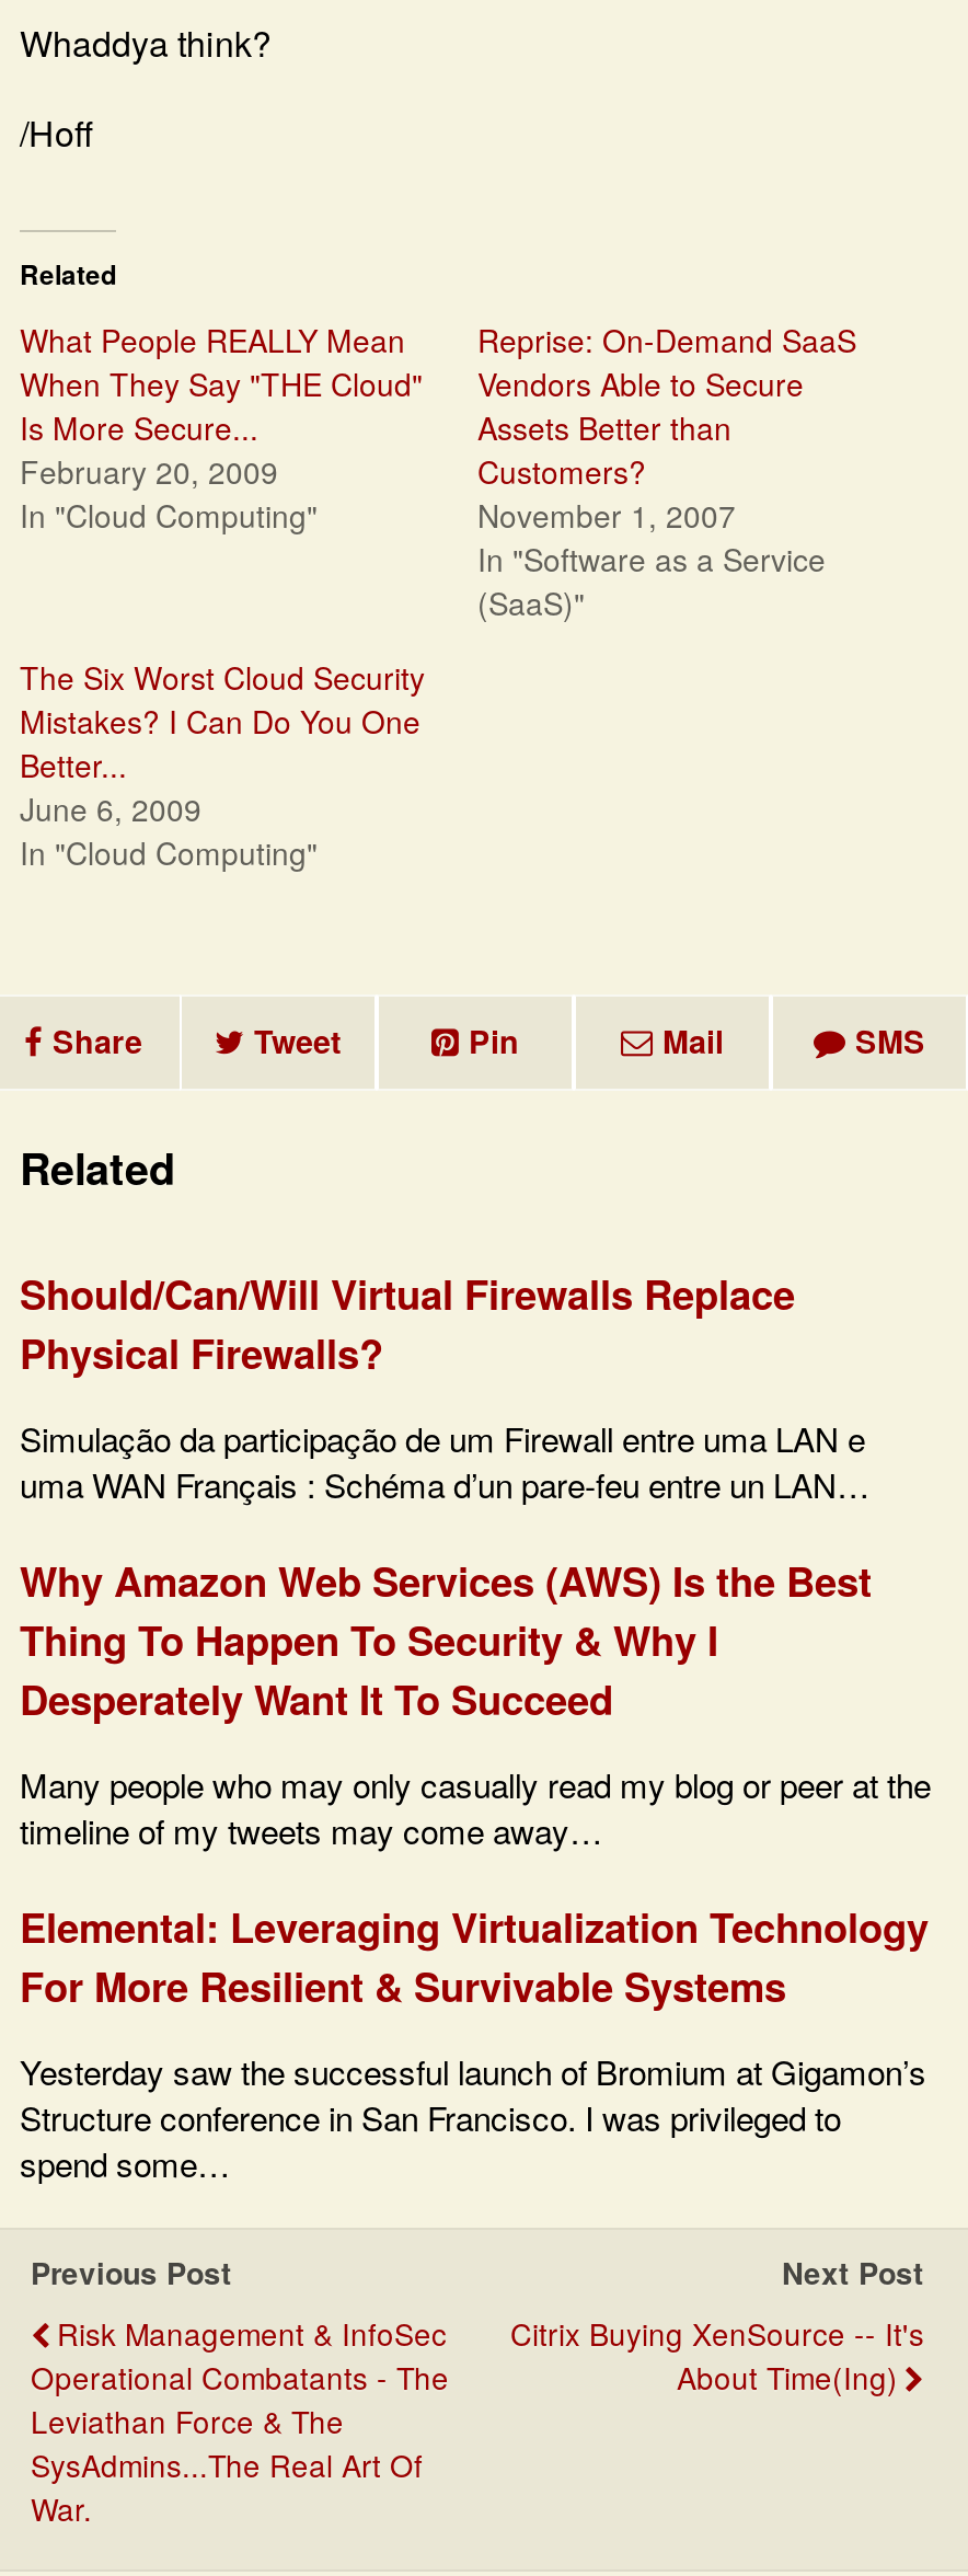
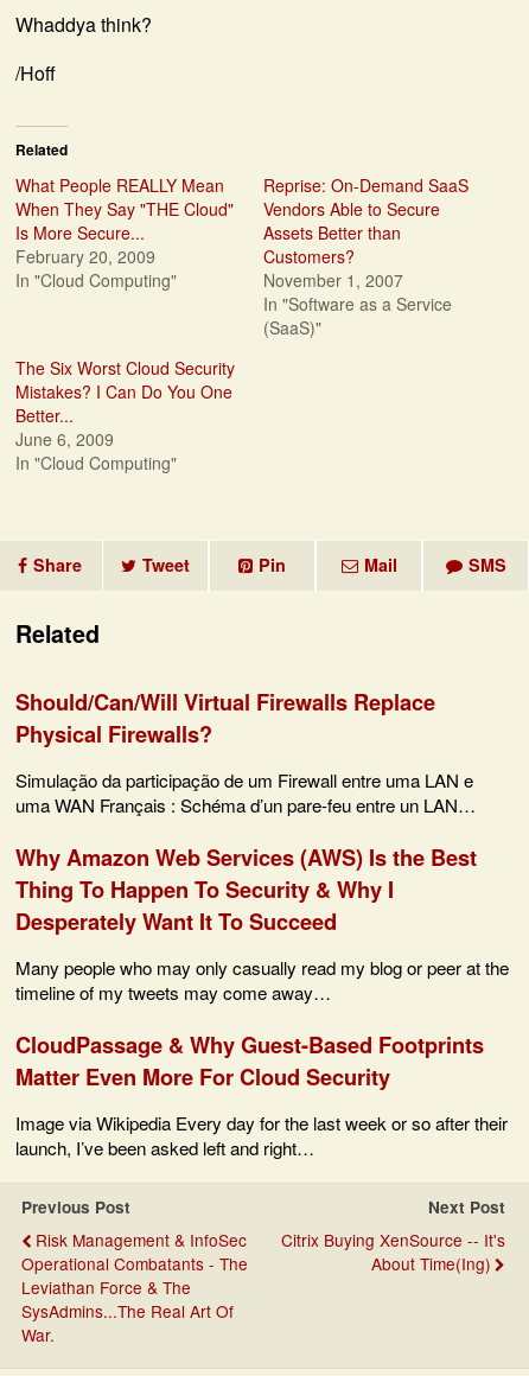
- Elemental: Leveraging Virtualization Technology
- For More Resilient & Survivable Systems
+ CloudPassage & Why Guest-Based Footprints
+ Matter Even More For Cloud Security

- Yesterday saw the successful launch of Bromium at Gigamon’s
- Structure conference in San Francisco. I was privileged to
- spend some…
+ Image via Wikipedia Every day for the last week or so after their
+ launch, I’ve been asked left and right…
